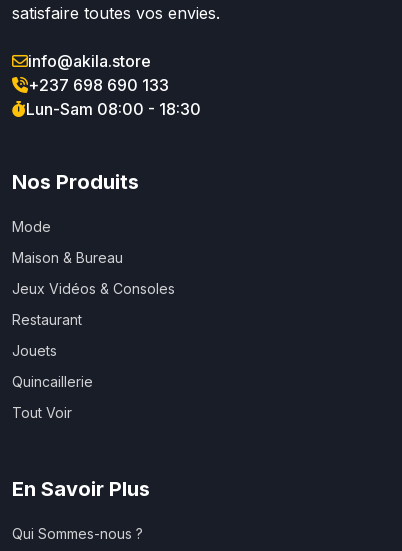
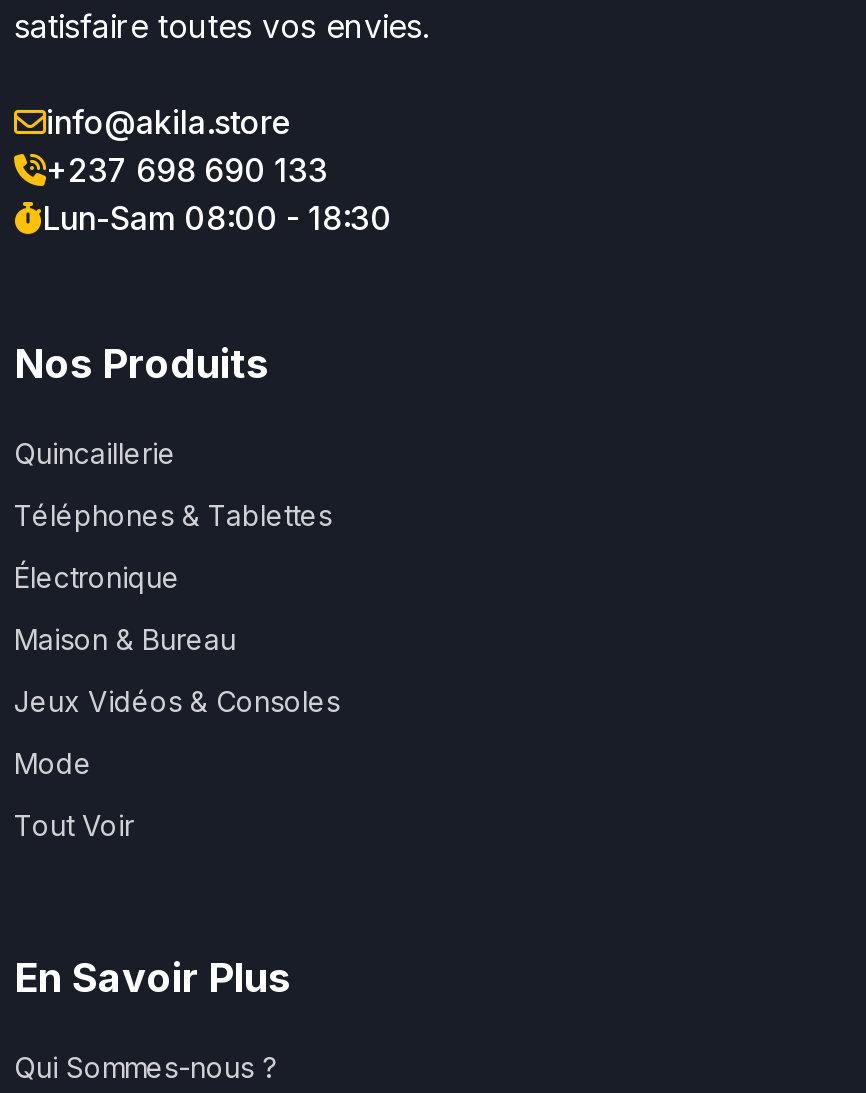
+ Téléphones & Tablettes
+ Électronique

moved down: Mode

moved down: Maison & Bureau | Jeux Vidéos & Consoles

- Restaurant
- Jouets

moved up: Quincaillerie
